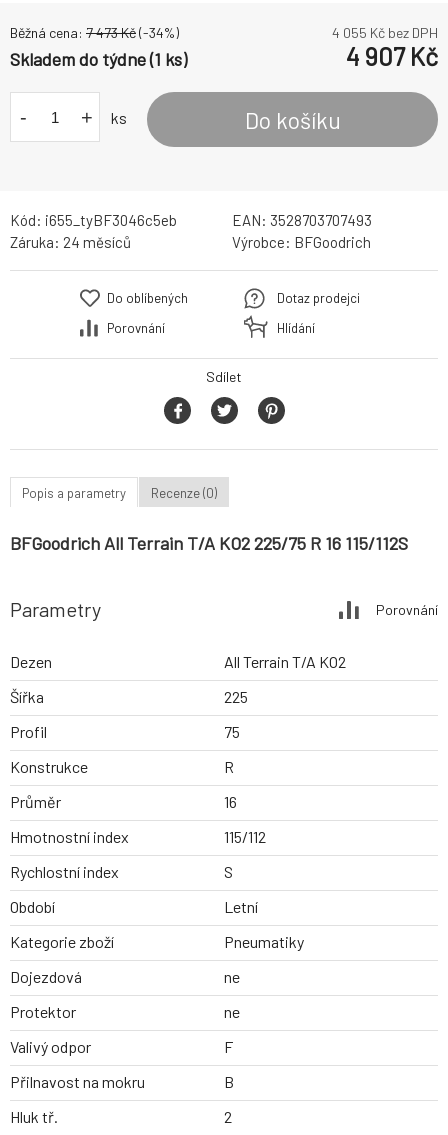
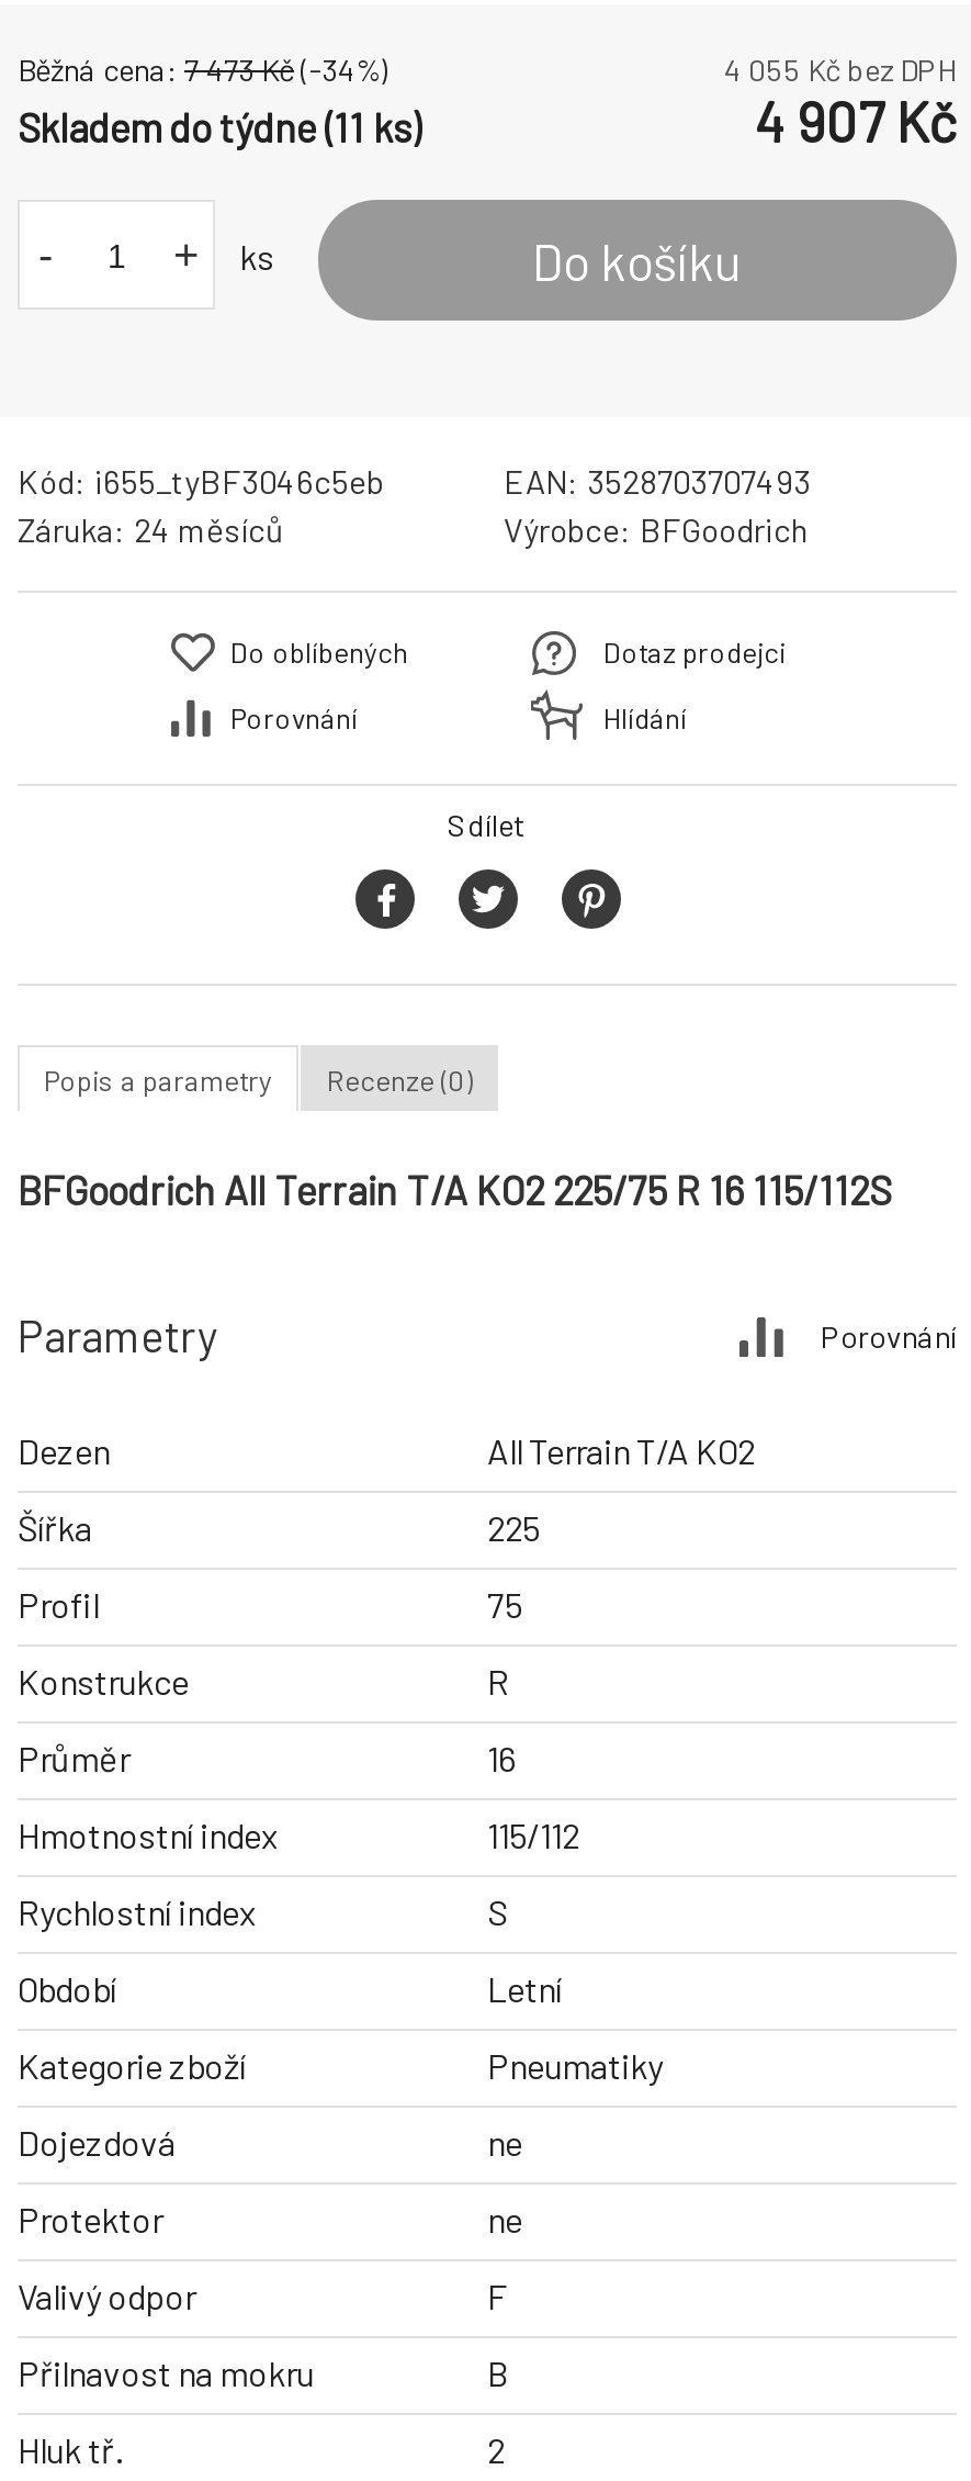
- Skladem do týdne (1 ks)
+ Skladem do týdne (11 ks)
